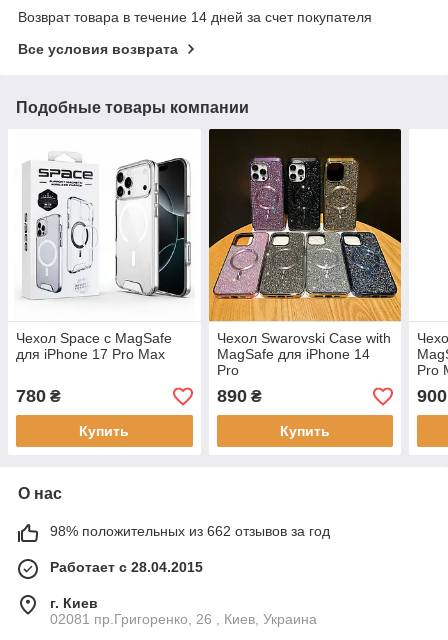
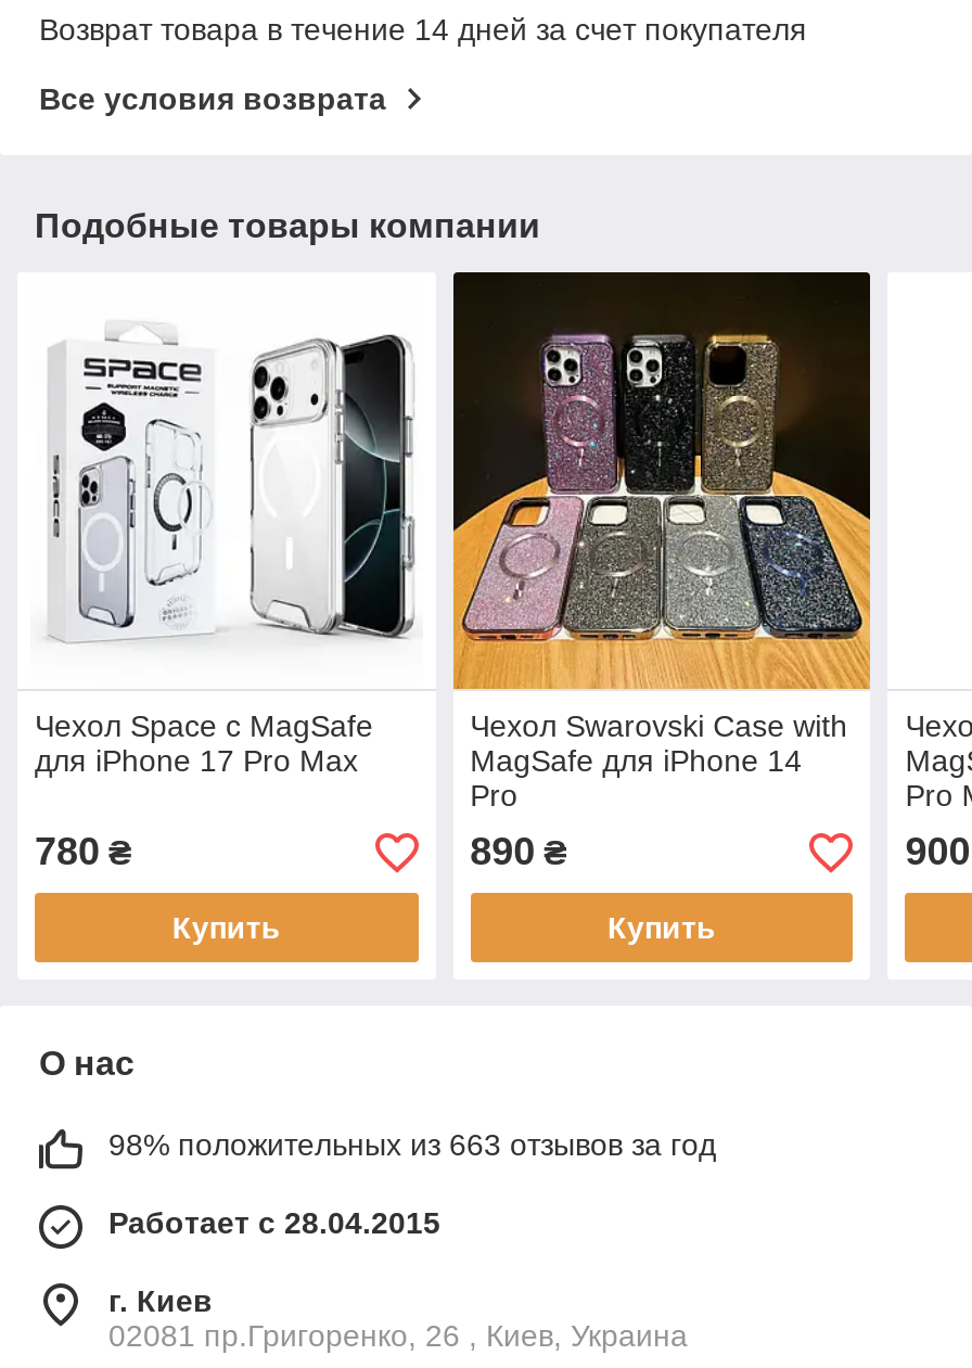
- 98% положительных из 662 отзывов за год
+ 98% положительных из 663 отзывов за год
